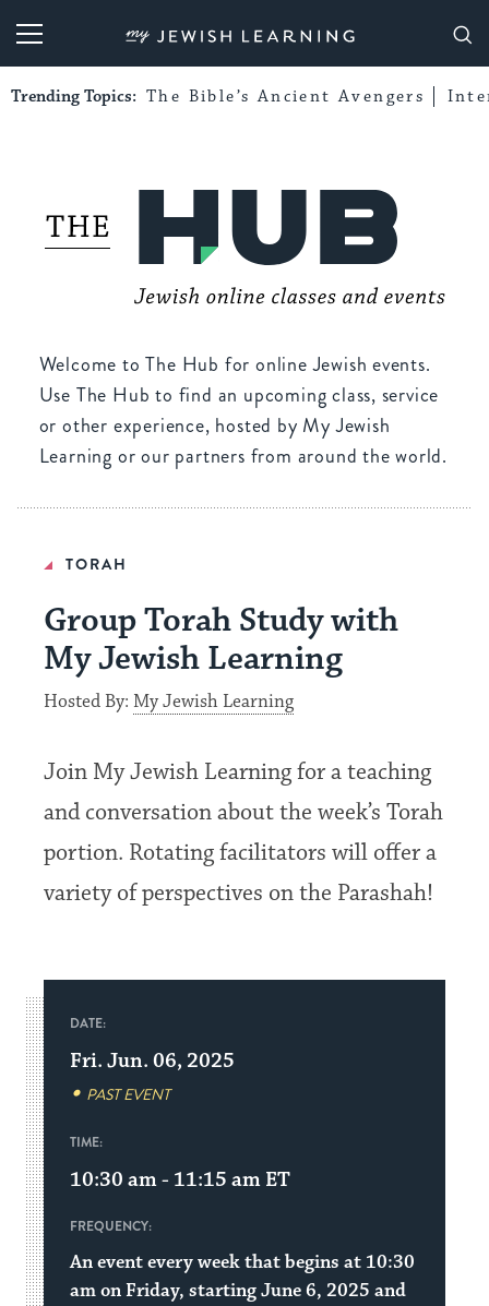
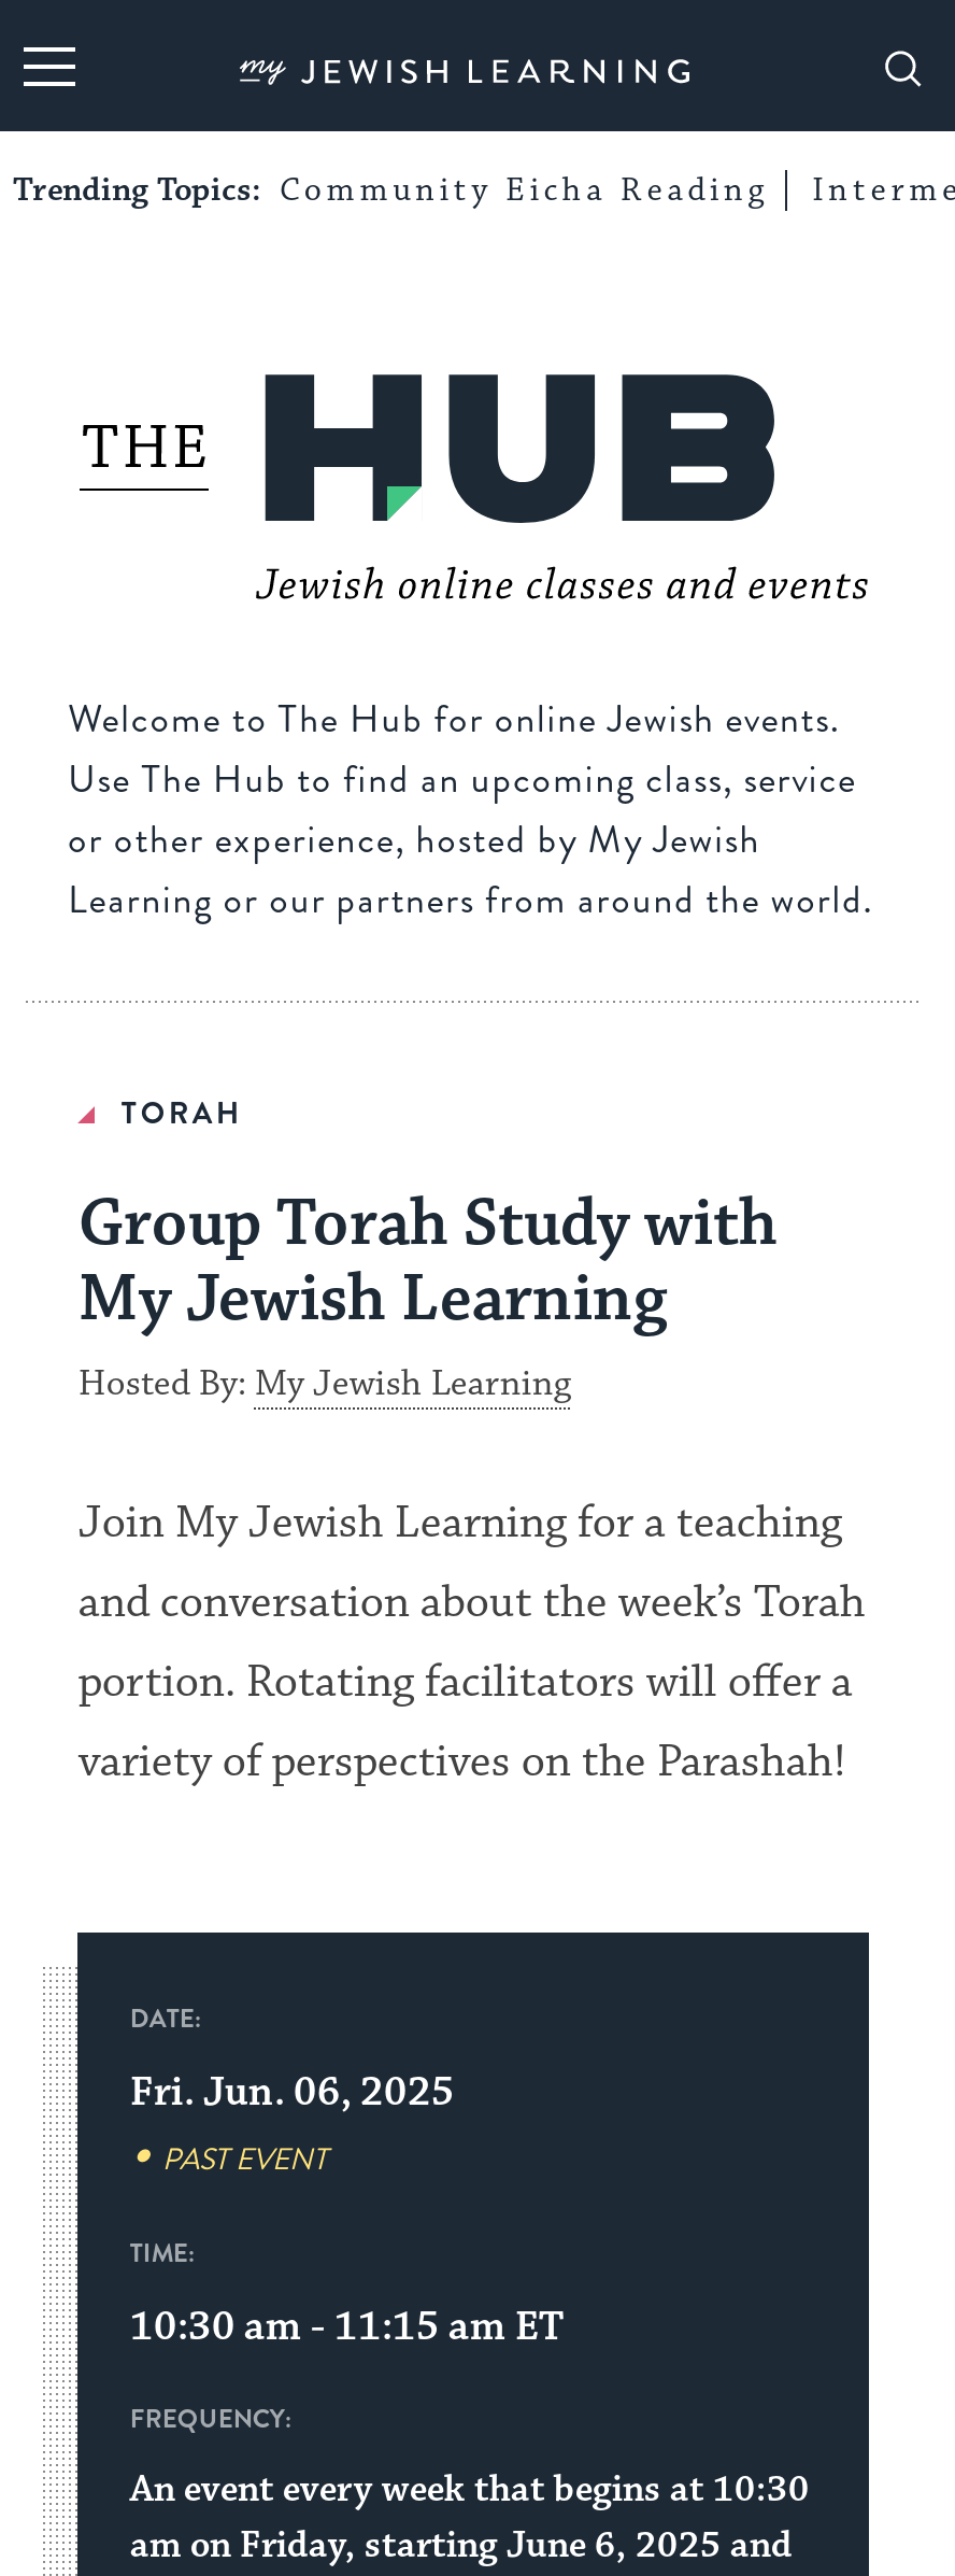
- Trending Topics: The Bible’s Ancient Avengers
+ Trending Topics: Community Eicha Reading
